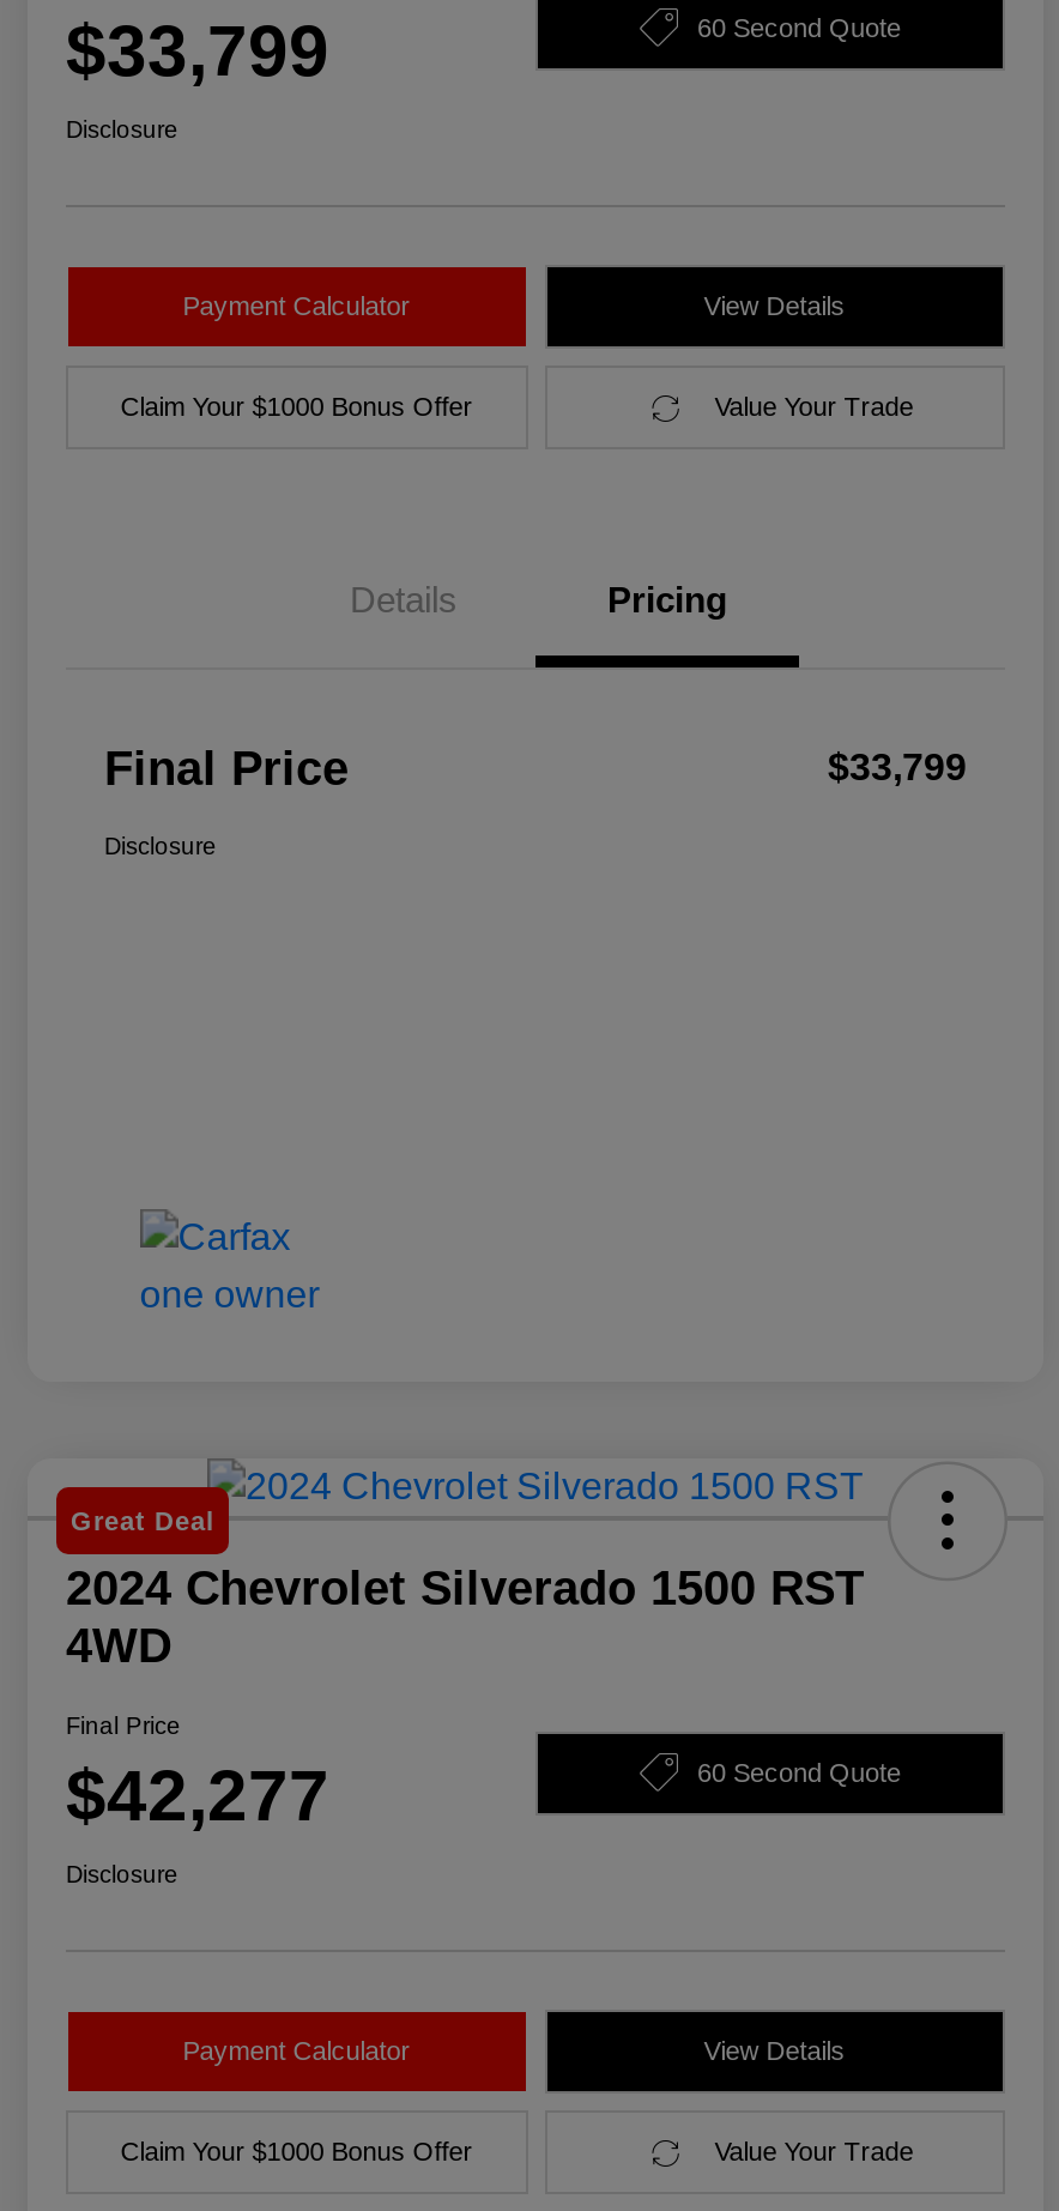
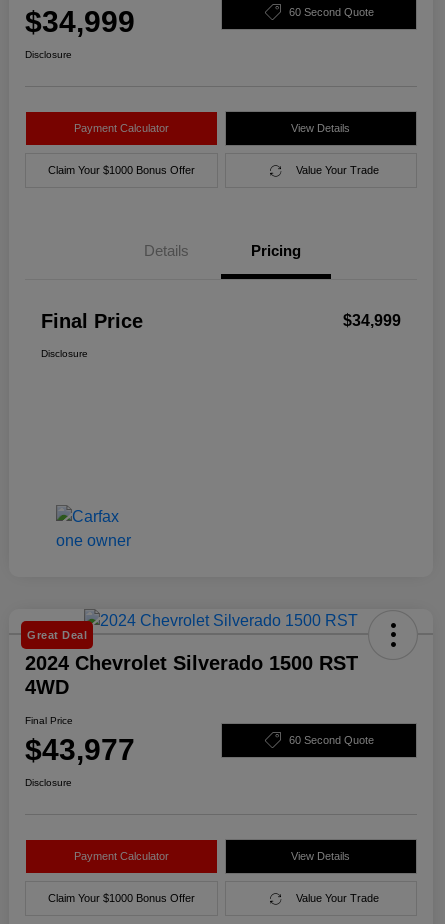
- $33,799
+ $34,999

- $33,799
+ $34,999

- $42,277
+ $43,977
